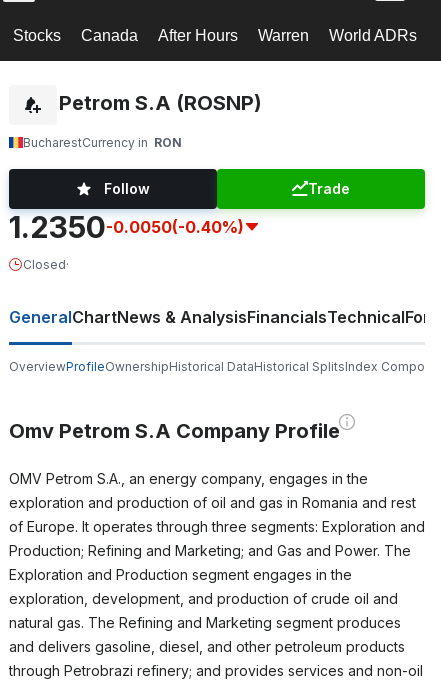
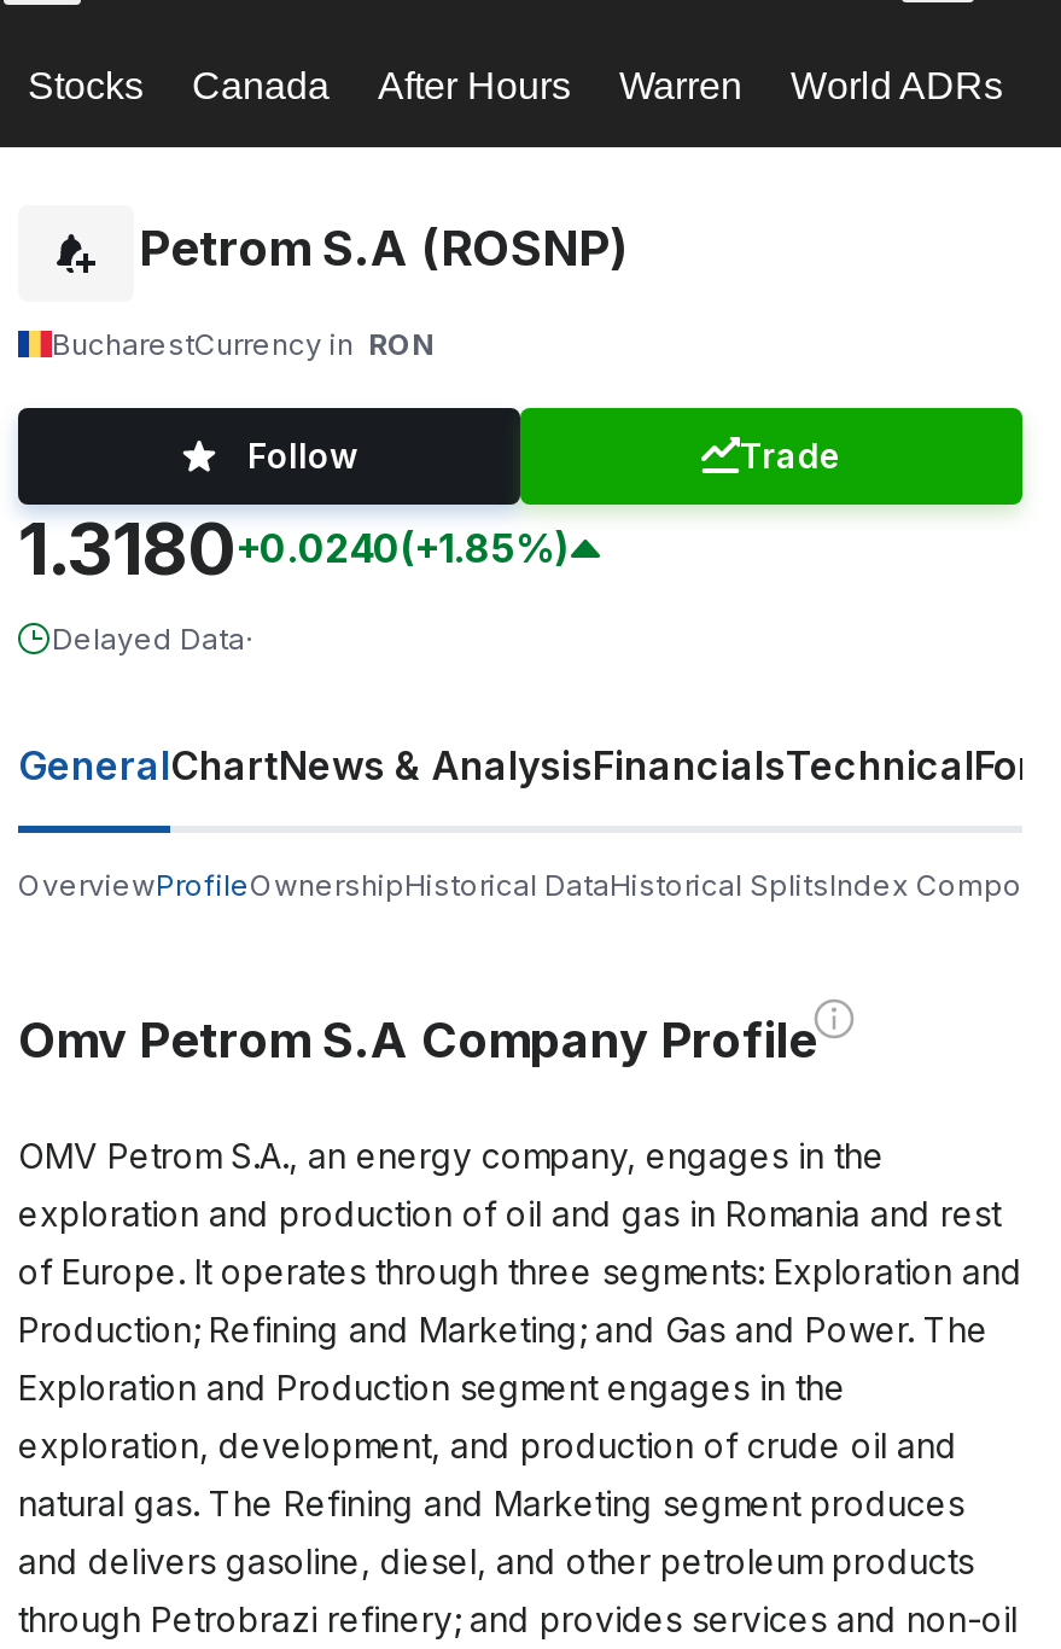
- 1.2350-0.0050(-0.40%)
- Closed·
+ 1.3180+0.0240(+1.85%)
+ Delayed Data·
